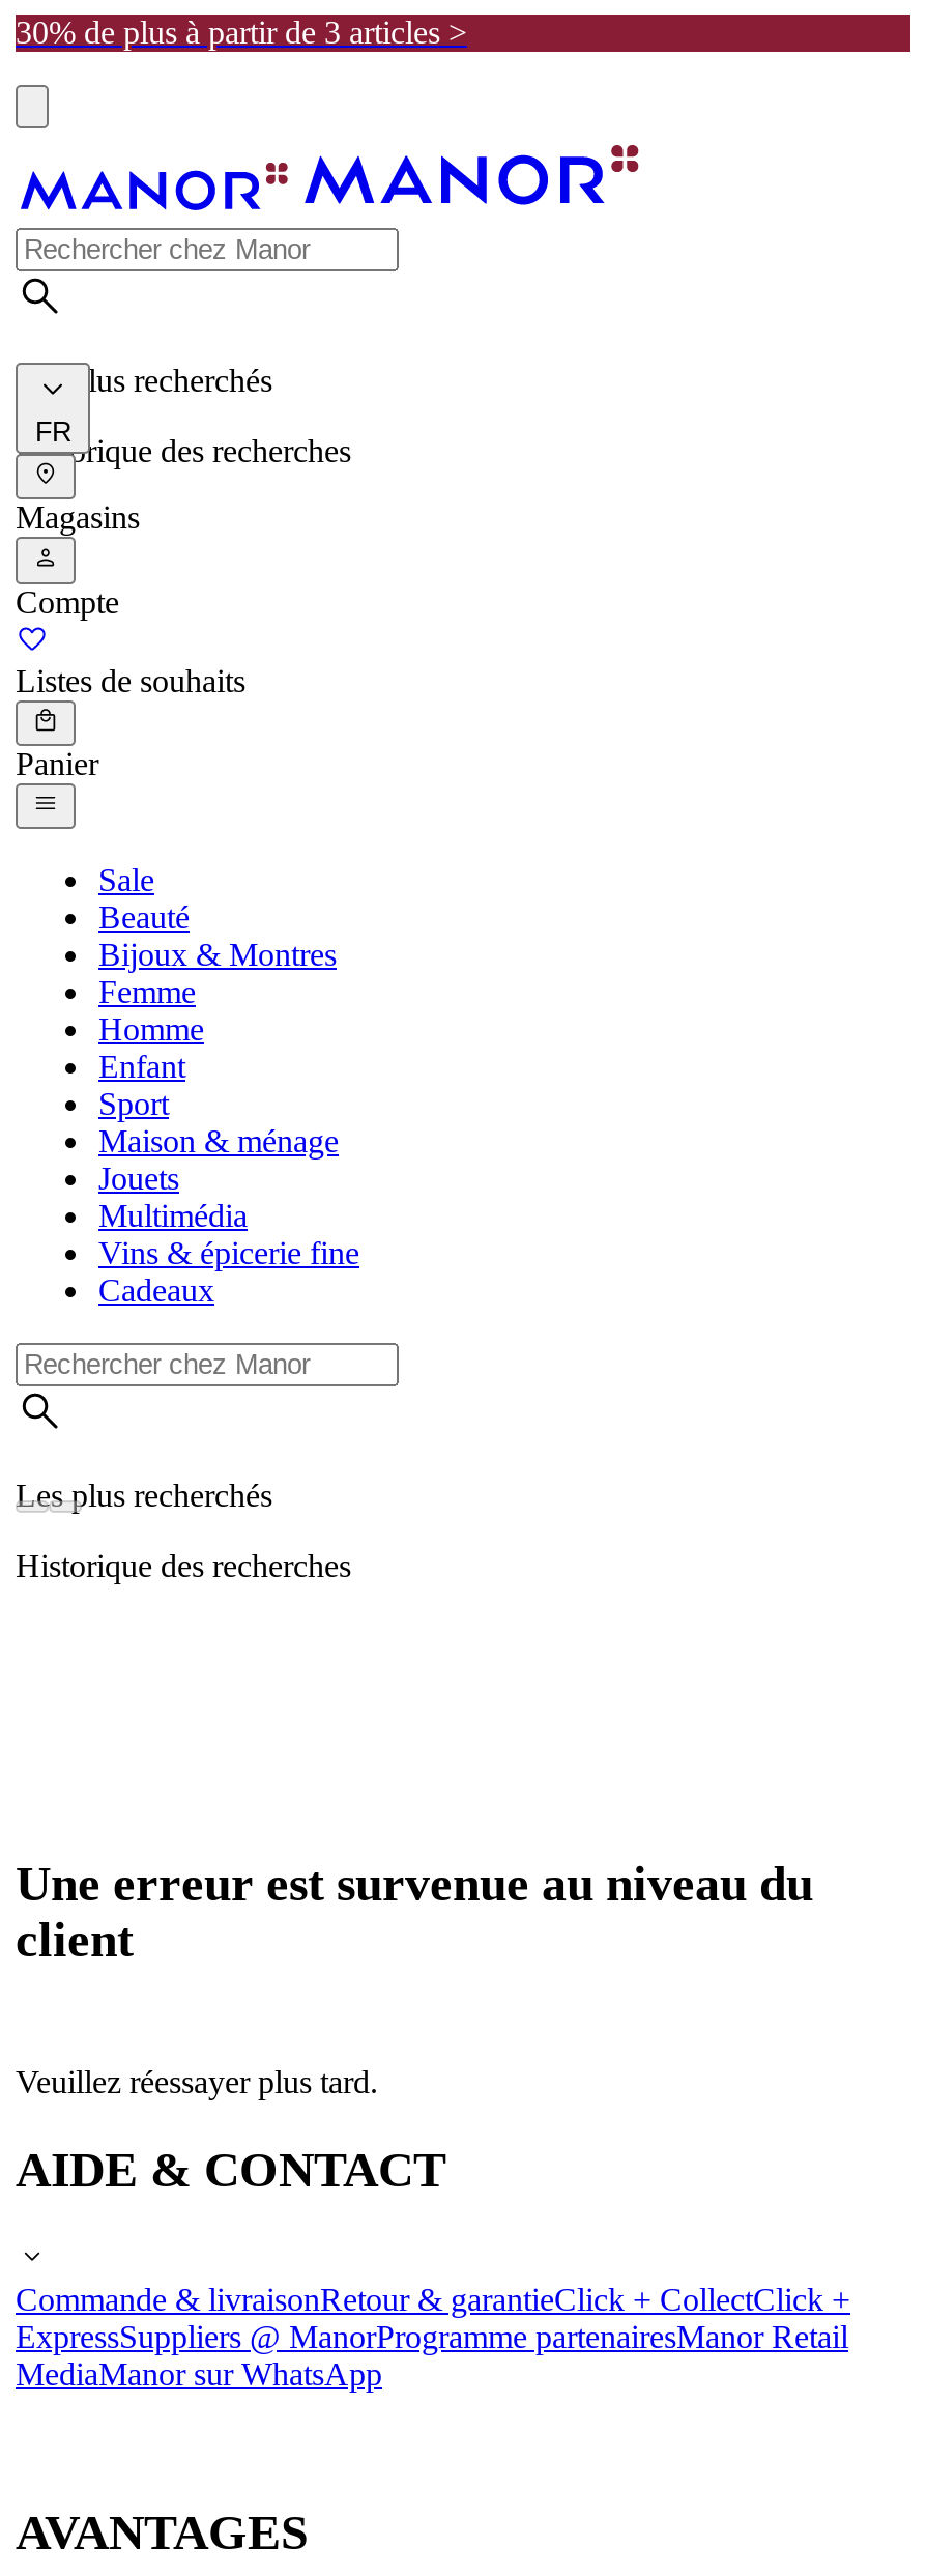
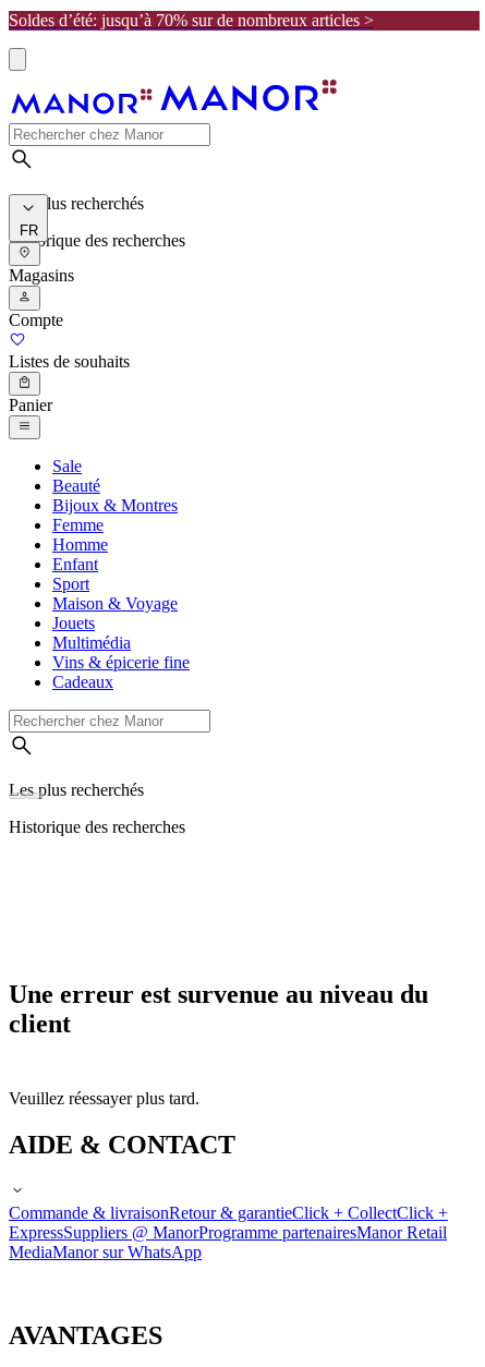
- 30% de plus à partir de 3 articles >
+ Soldes d’été: jusqu’à 70% sur de nombreux articles >

- Maison & ménage
+ Maison & Voyage
